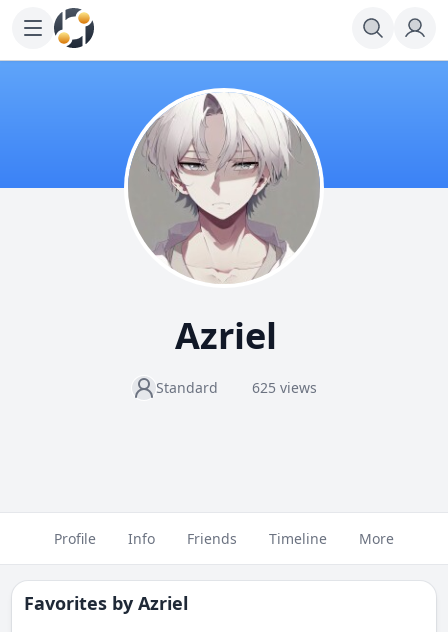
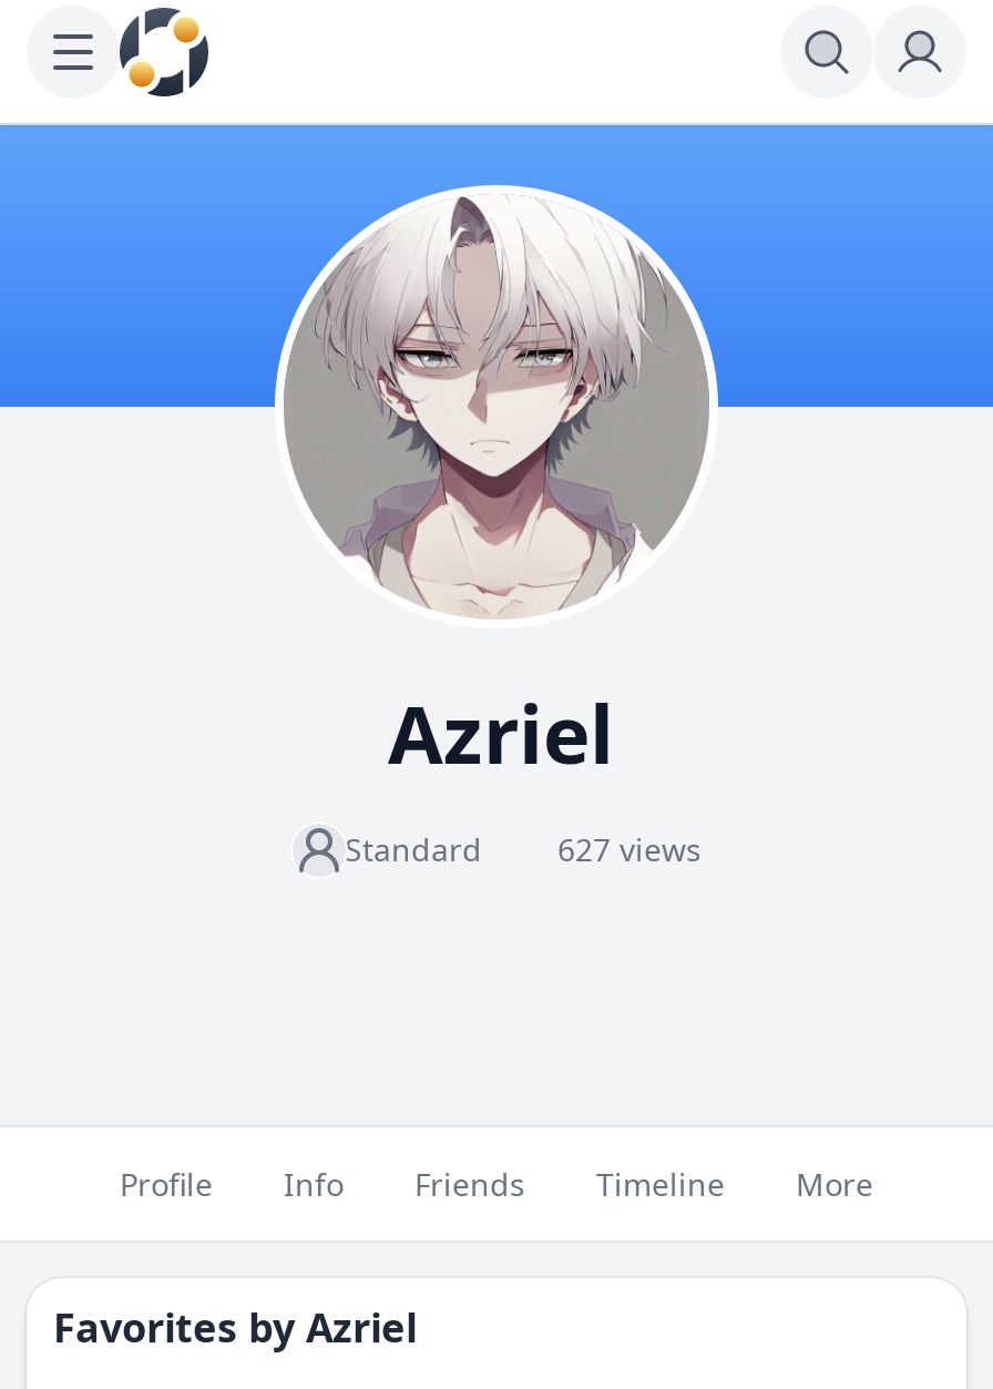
- Standard 625 views
+ Standard 627 views
